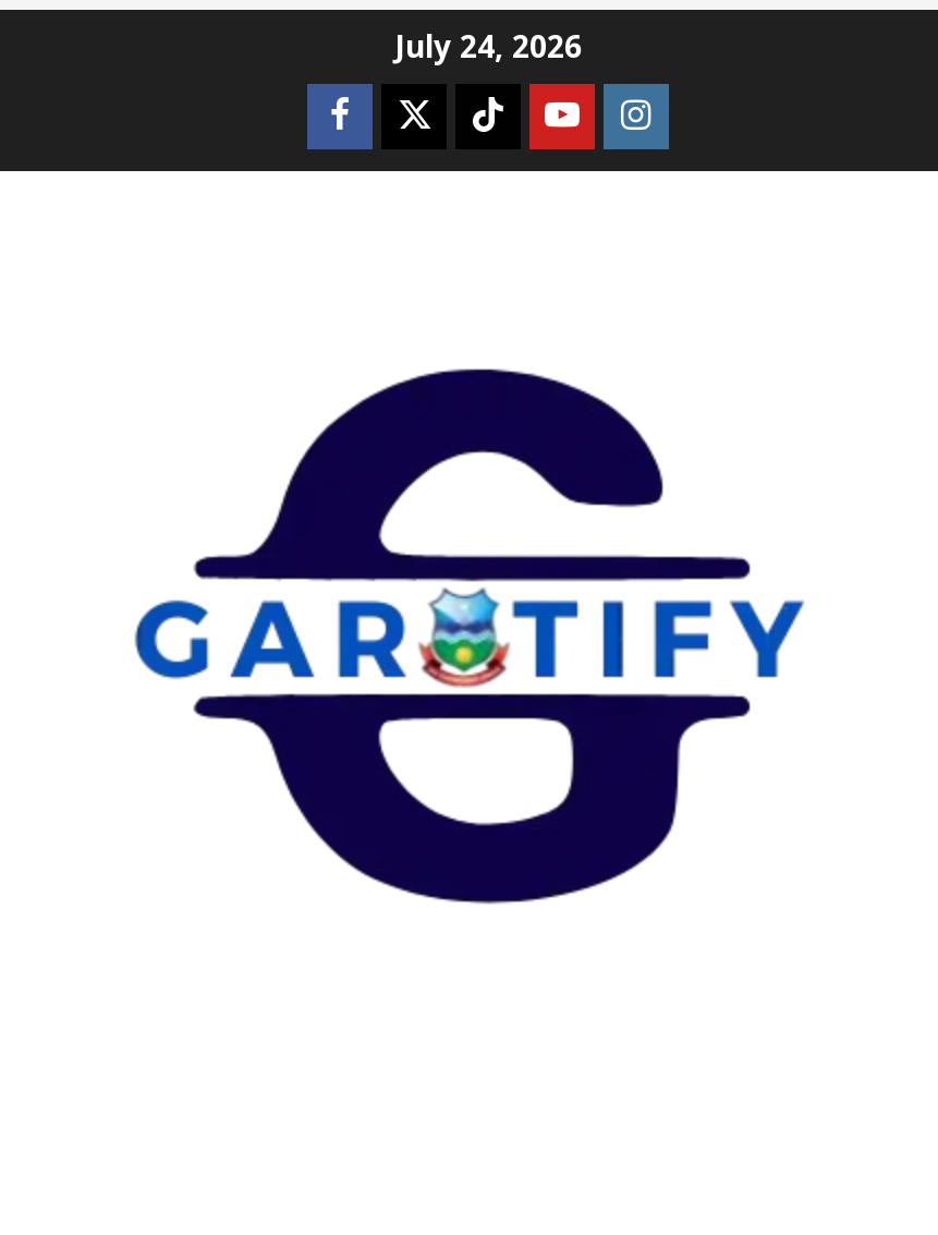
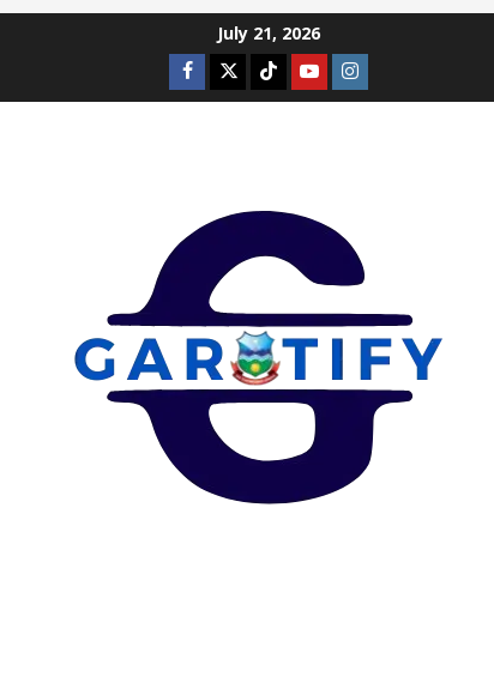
- July 24, 2026
+ July 21, 2026
